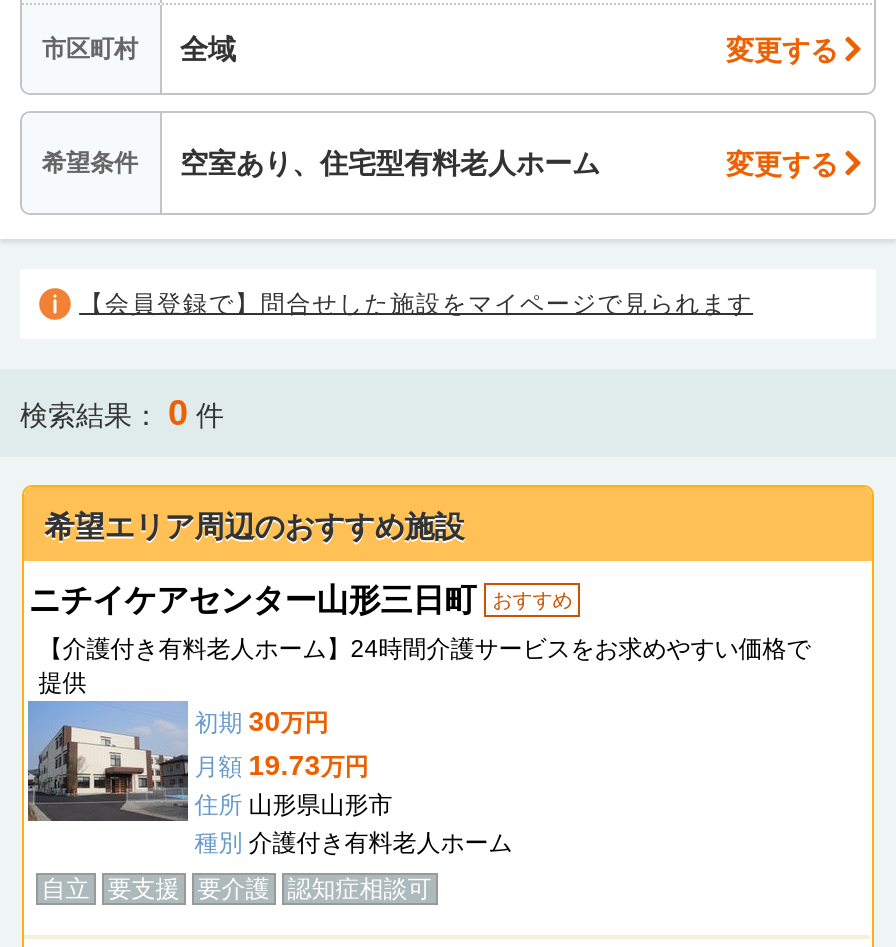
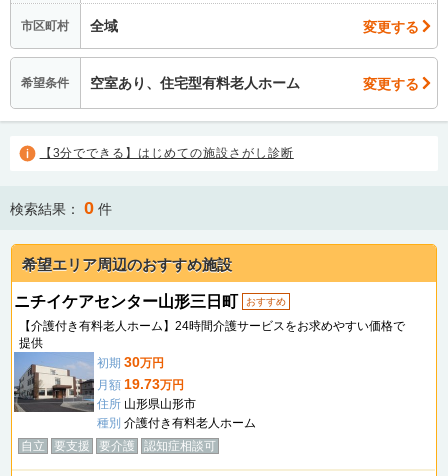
- 【会員登録で】問合せした施設をマイページで見られます
+ 【3分でできる】はじめての施設さがし診断
